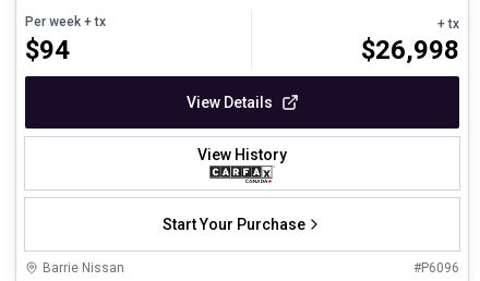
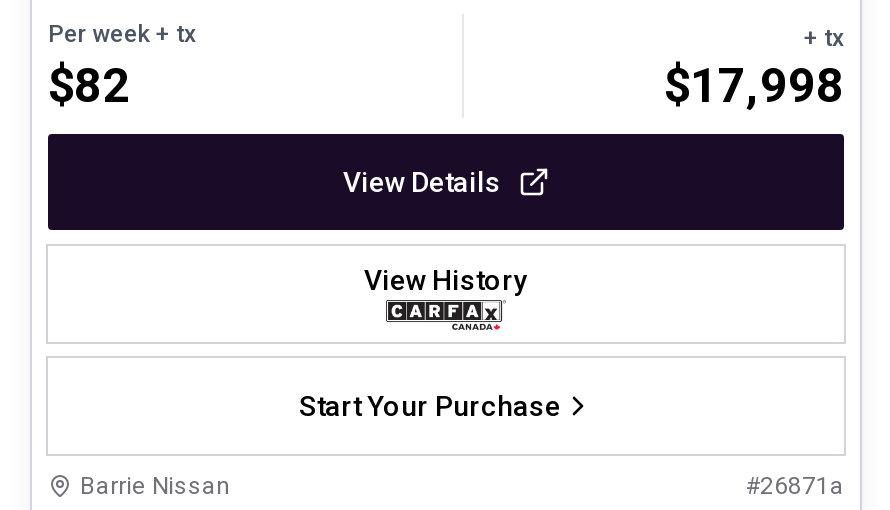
- $94
+ $82

- $26,998
+ $17,998

- #P6096
+ #26871a
